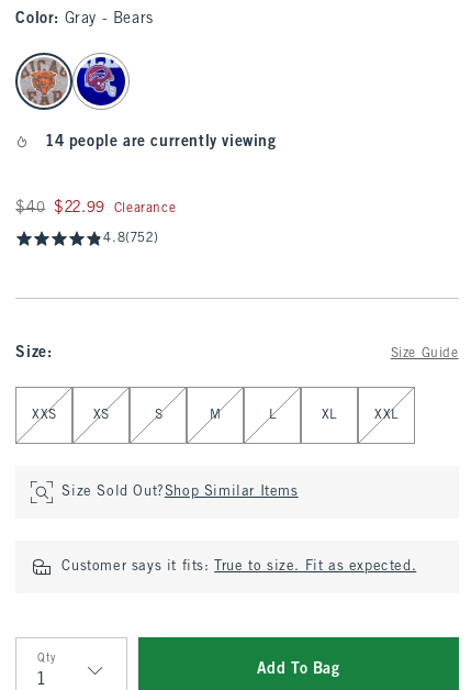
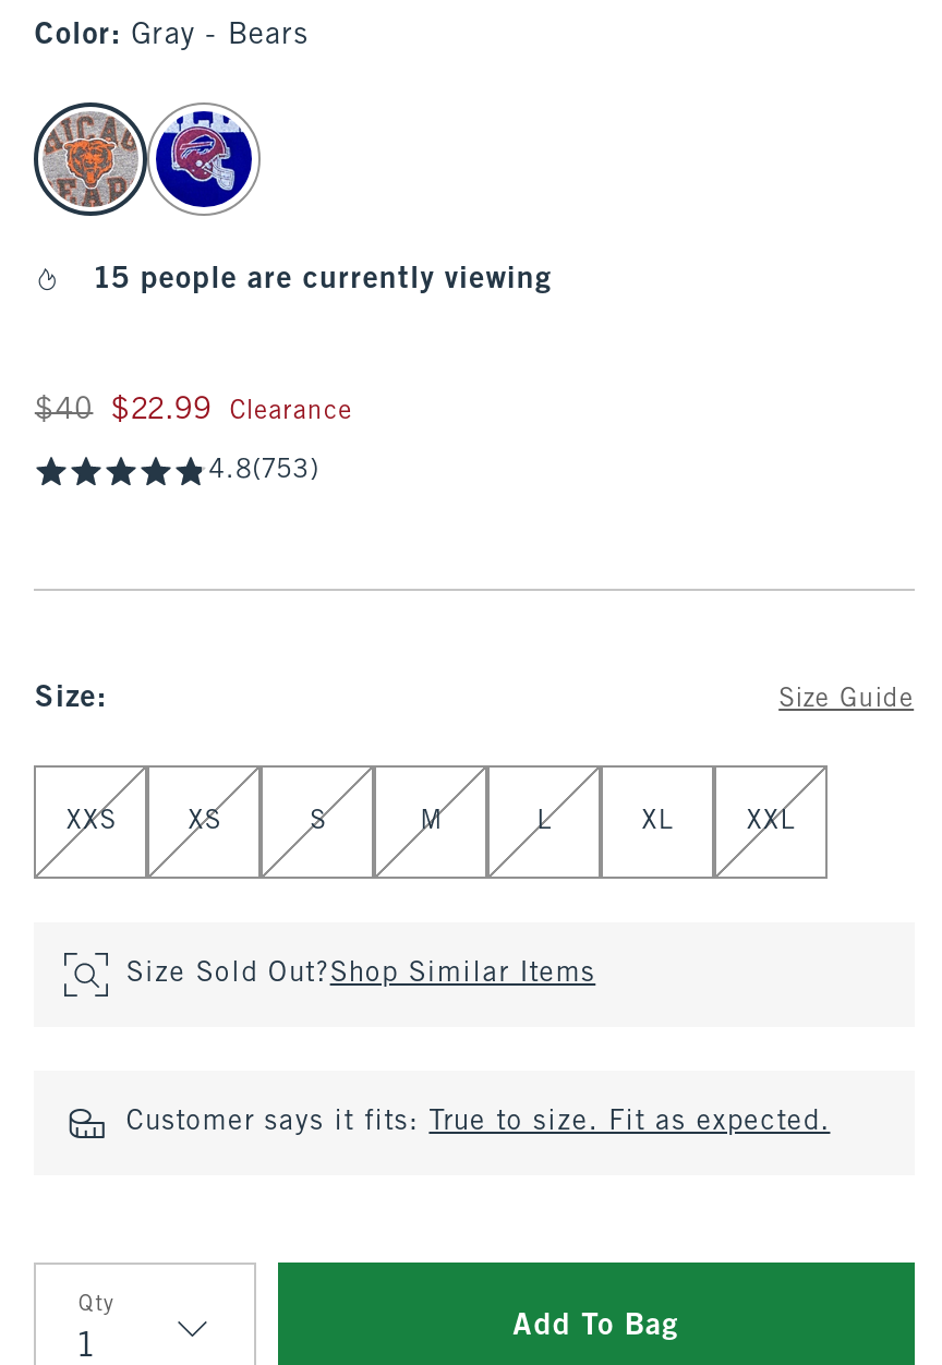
- 14 people are currently viewing
+ 15 people are currently viewing

- 4.8(752)
+ 4.8(753)
